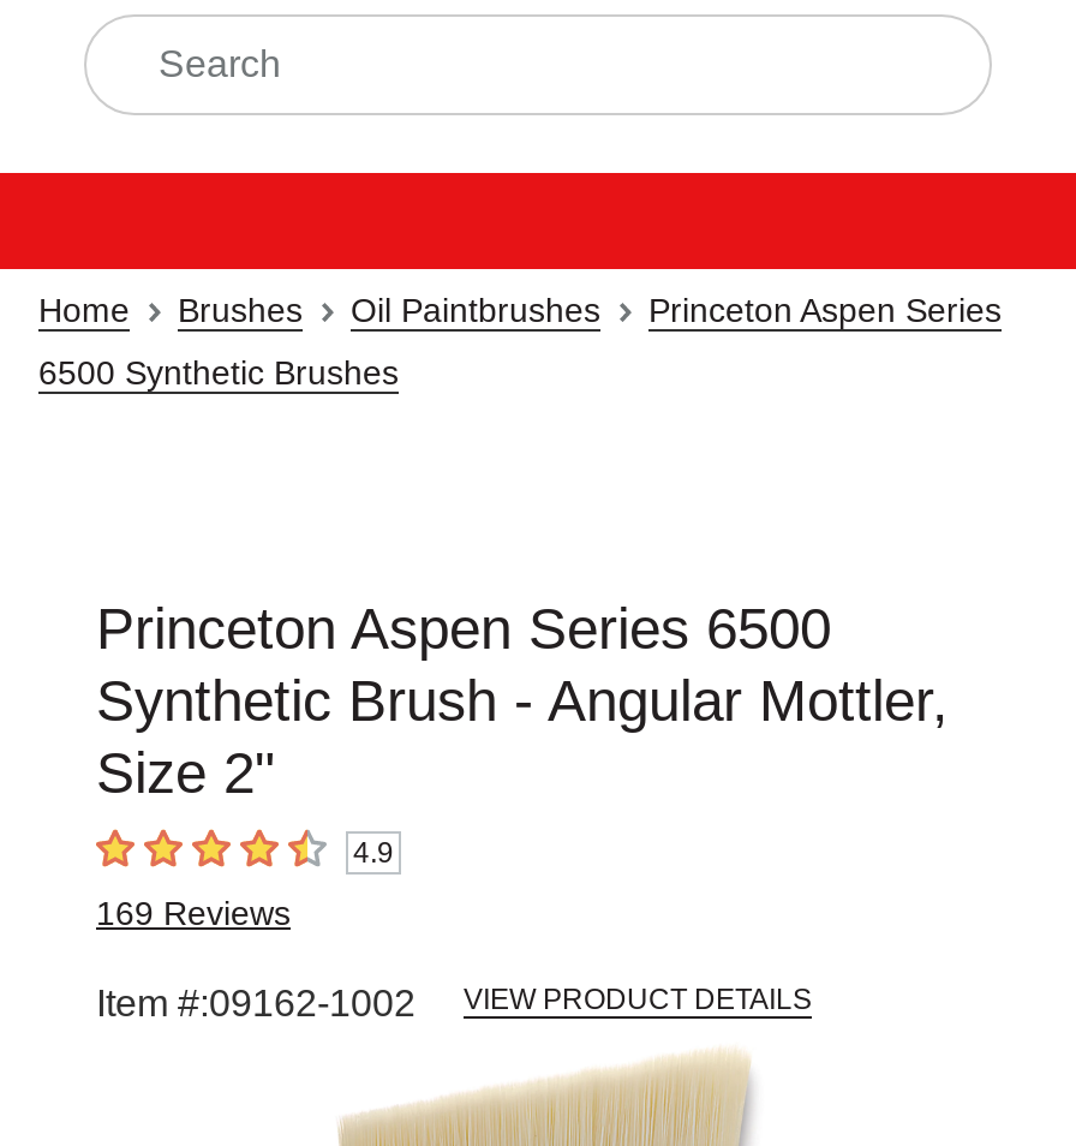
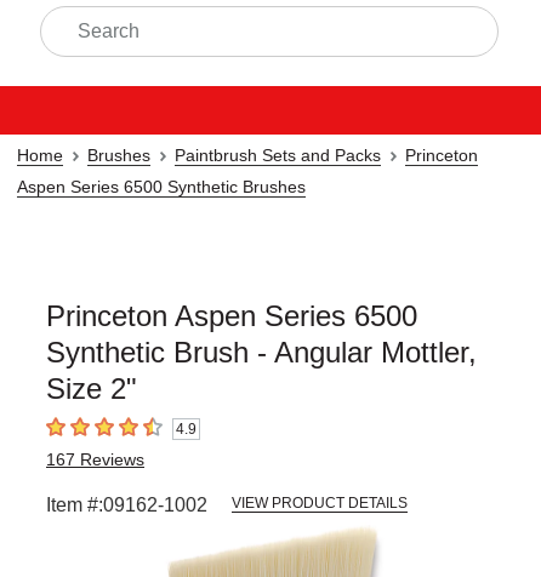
- Oil Paintbrushes
- Princeton Aspen Series
+ Paintbrush Sets and Packs
+ Princeton

- 6500 Synthetic Brushes
+ Aspen Series 6500 Synthetic Brushes

- 169 Reviews
+ 167 Reviews
